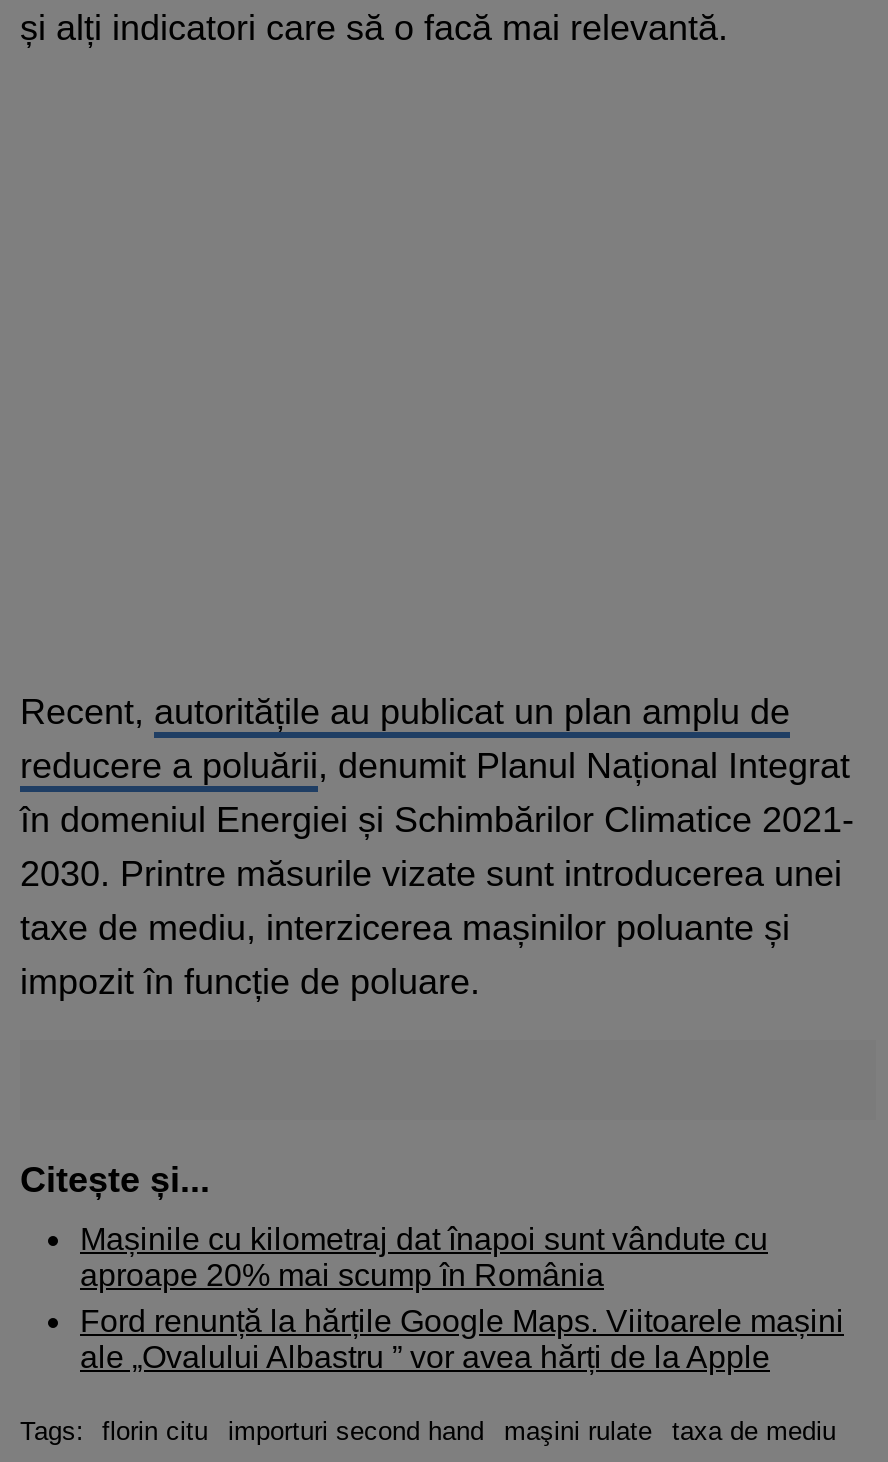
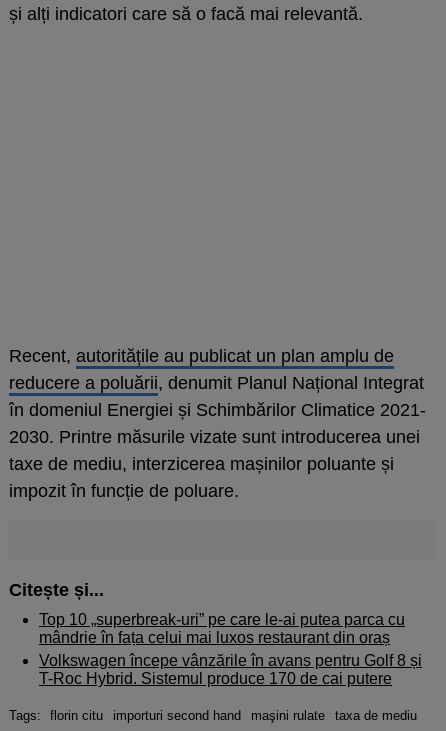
- Mașinile cu kilometraj dat înapoi sunt vândute cu
- aproape 20% mai scump în România
- Ford renunță la hărțile Google Maps. Viitoarele mașini
- ale „Ovalului Albastru ” vor avea hărți de la Apple
+ Top 10 „superbreak-uri” pe care le-ai putea parca cu
+ mândrie în fața celui mai luxos restaurant din oraș
+ Volkswagen începe vânzările în avans pentru Golf 8 și
+ T-Roc Hybrid. Sistemul produce 170 de cai putere
